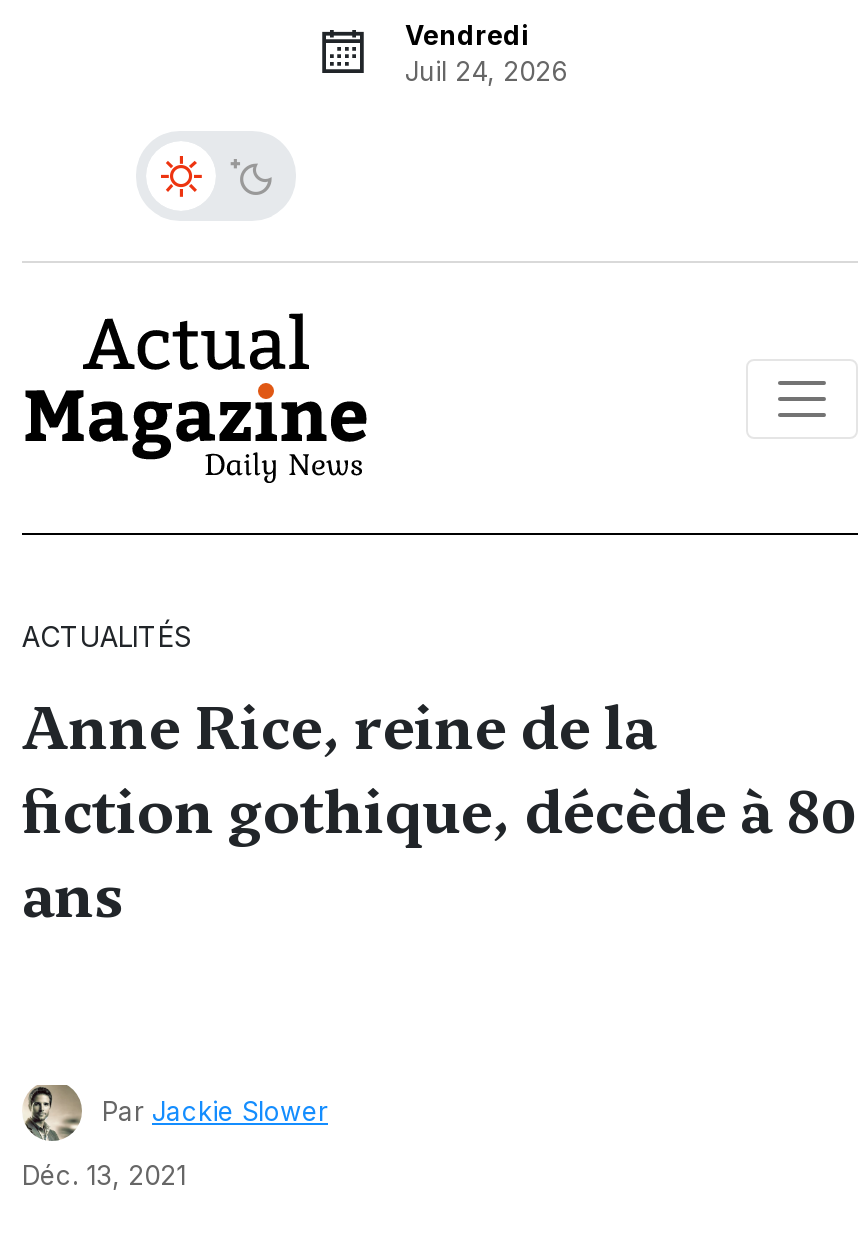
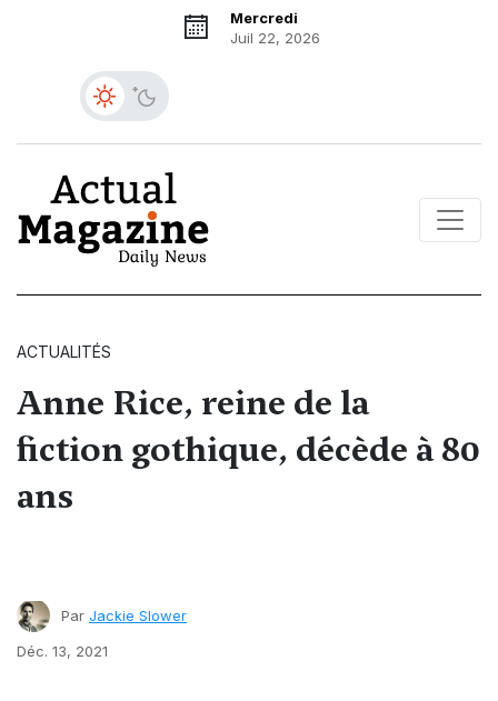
- Vendredi
- Juil 24, 2026
+ Mercredi
+ Juil 22, 2026
